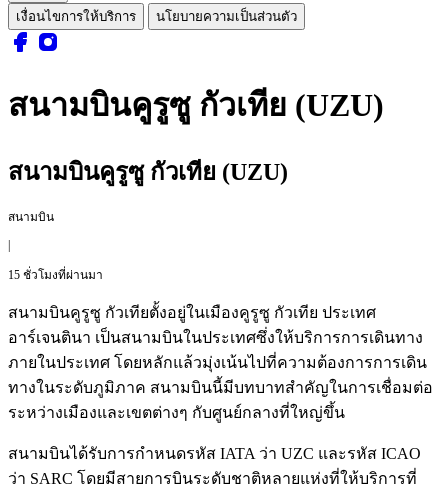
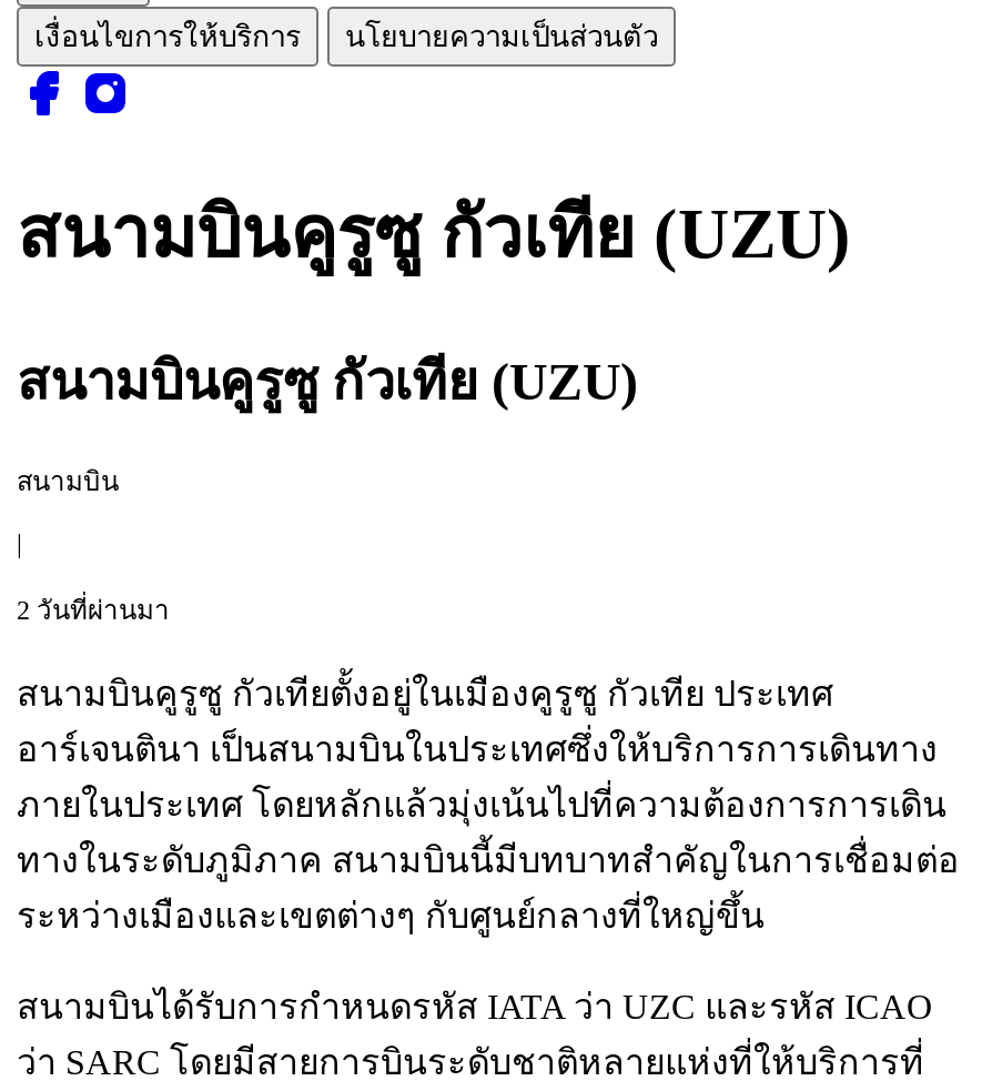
- 15 ชั่วโมงที่ผ่านมา
+ 2 วันที่ผ่านมา
